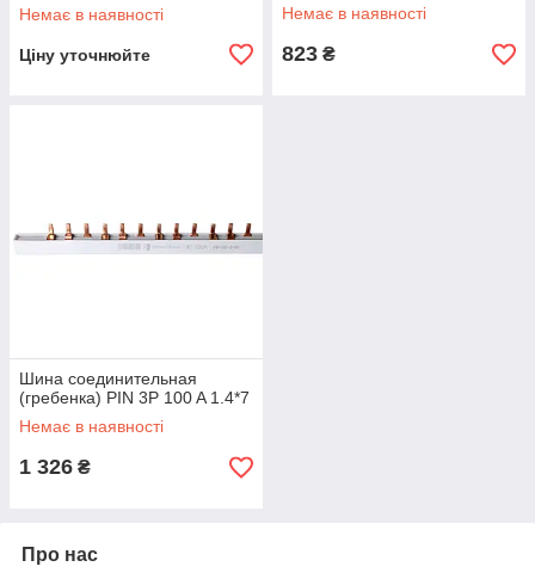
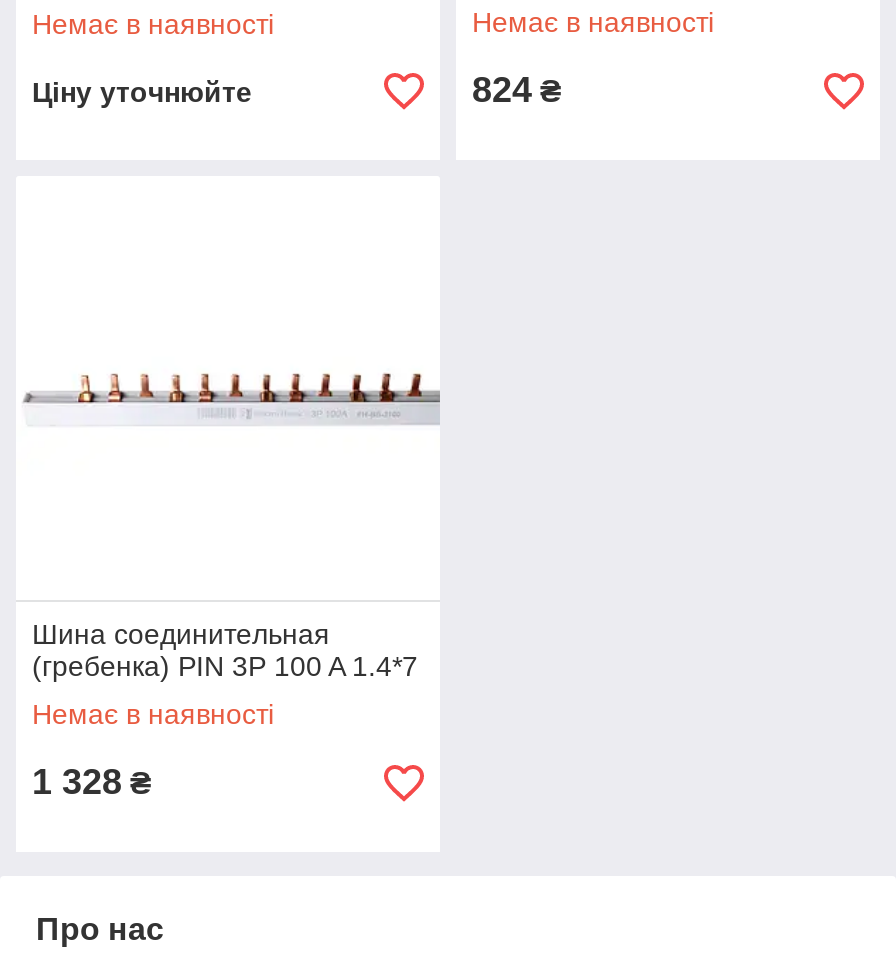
- 823 ₴
+ 824 ₴

- 1 326 ₴
+ 1 328 ₴
